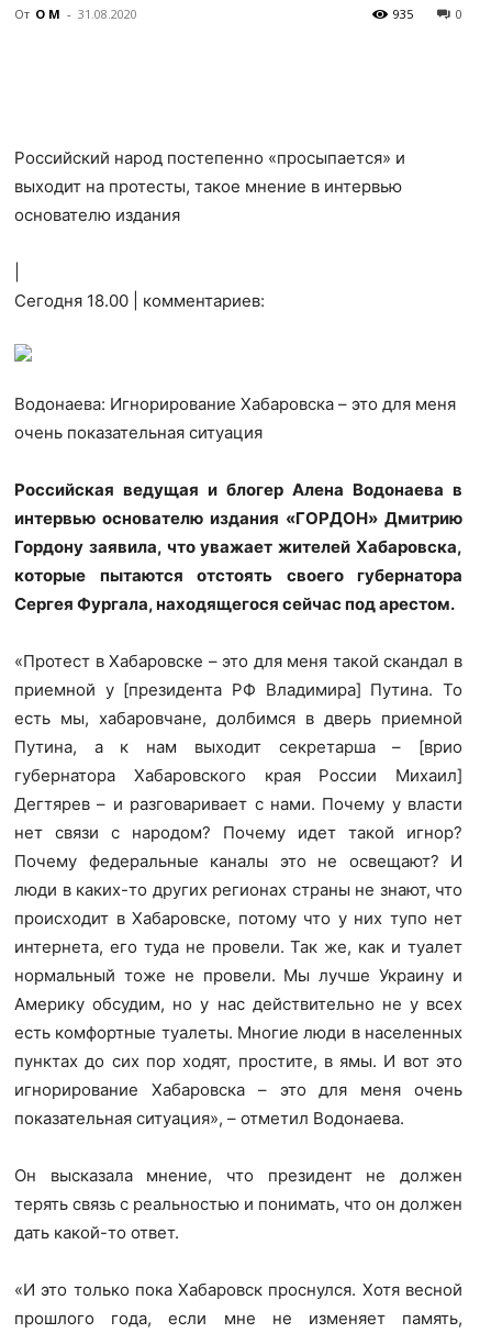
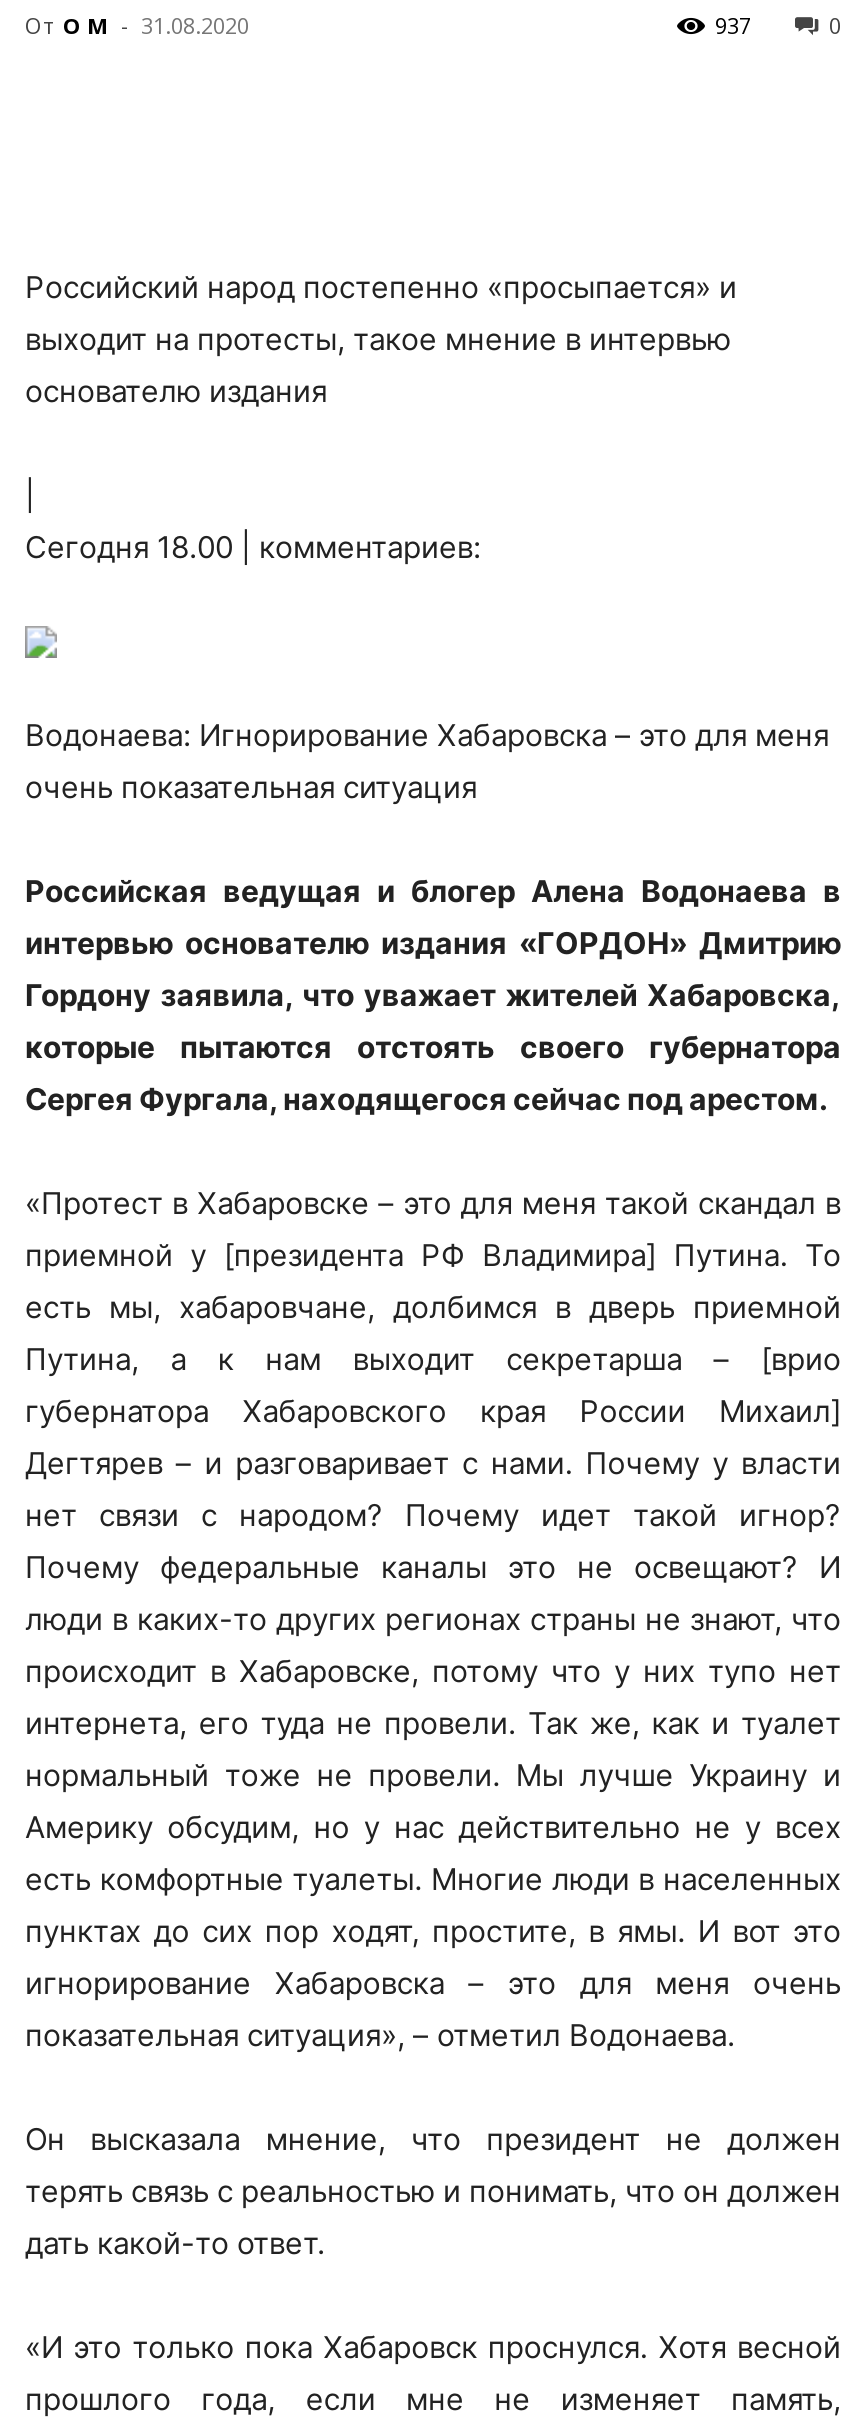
- 935
+ 937
